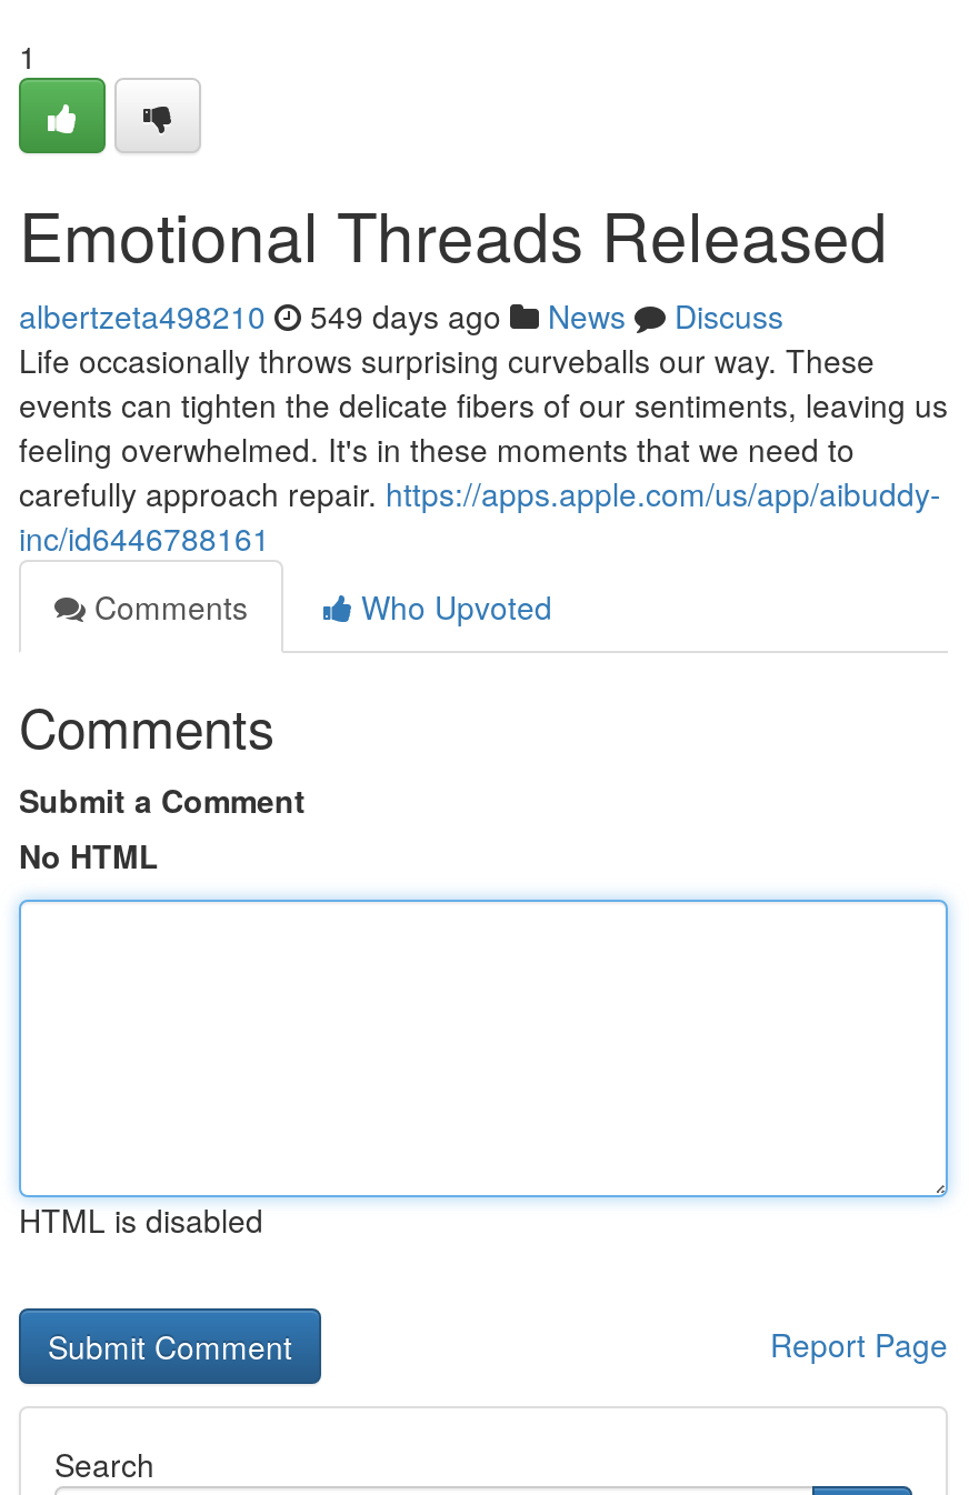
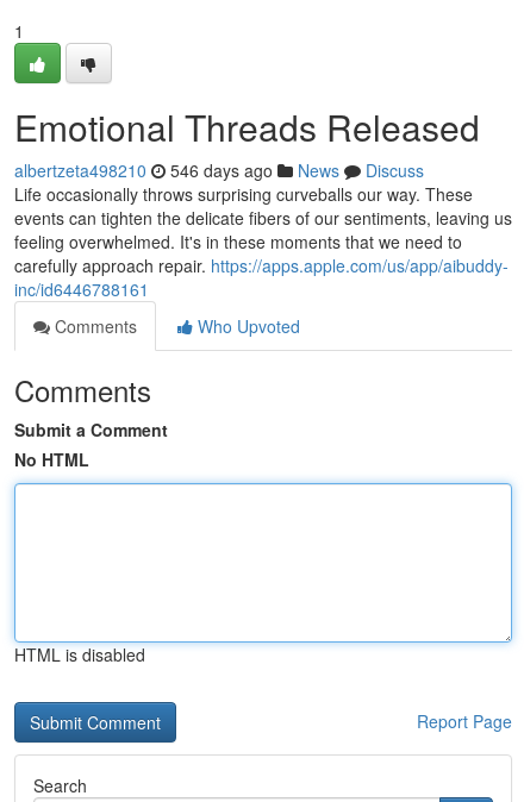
- albertzeta498210 549 days ago News Discuss
+ albertzeta498210 546 days ago News Discuss
